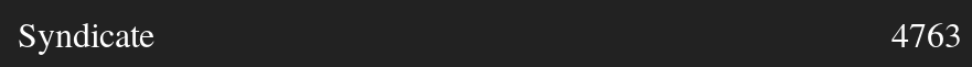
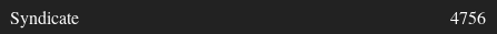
- 4763
+ 4756
